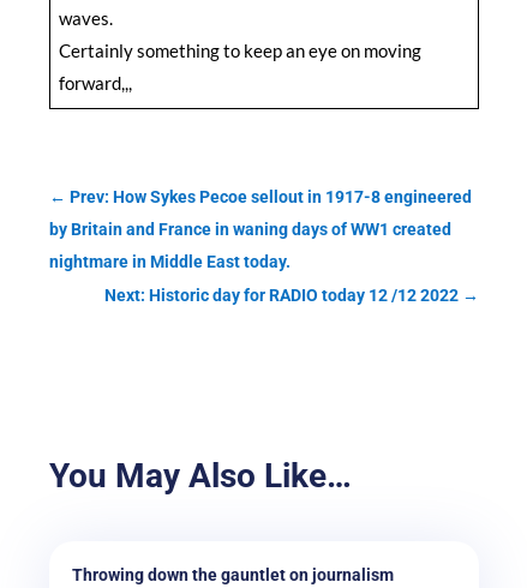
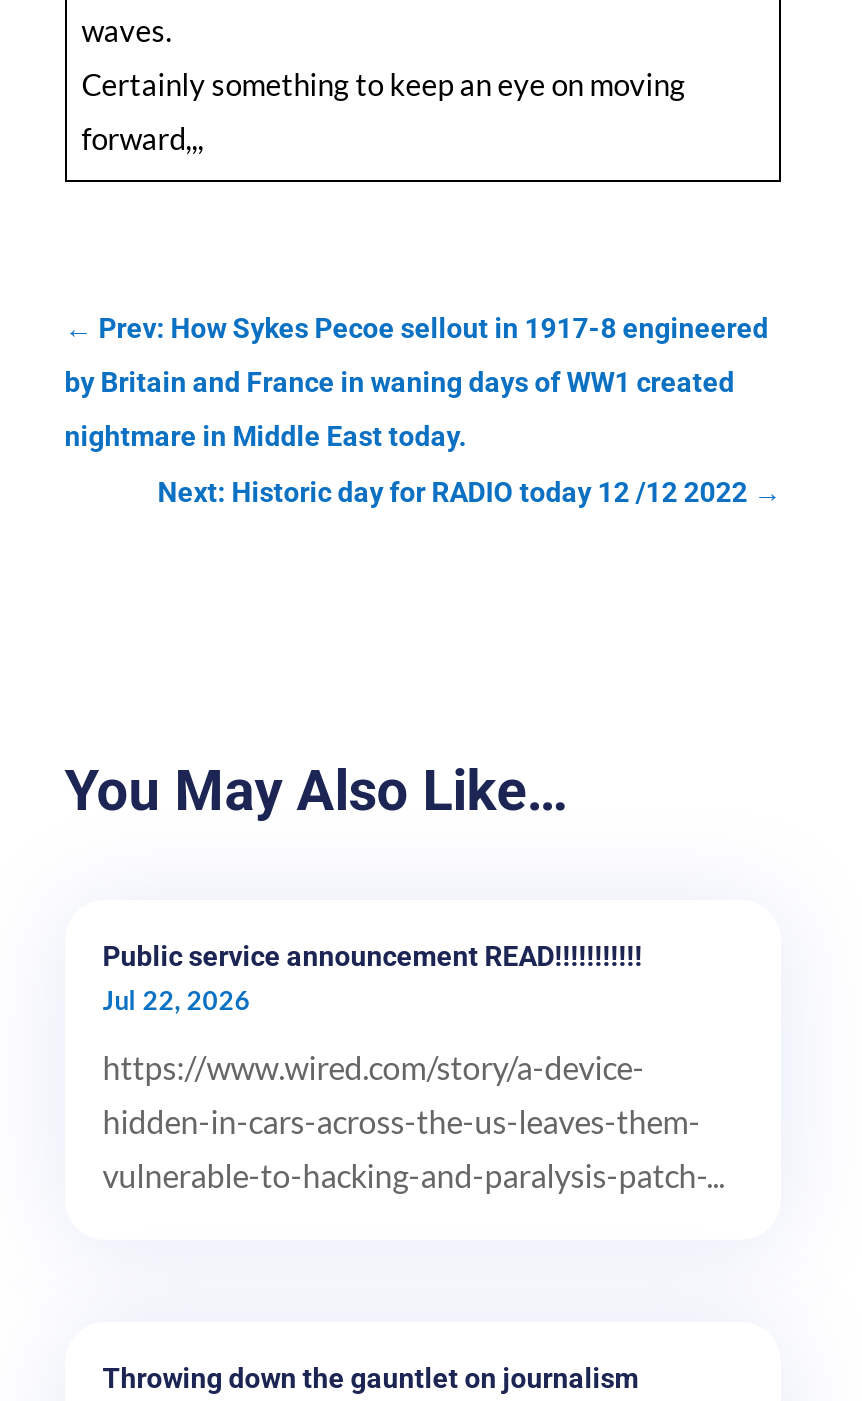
+ Public service announcement READ!!!!!!!!!!!
+ Jul 22, 2026
+ https://www.wired.com/story/a-device-
+ hidden-in-cars-across-the-us-leaves-them-
+ vulnerable-to-hacking-and-paralysis-patch-...
